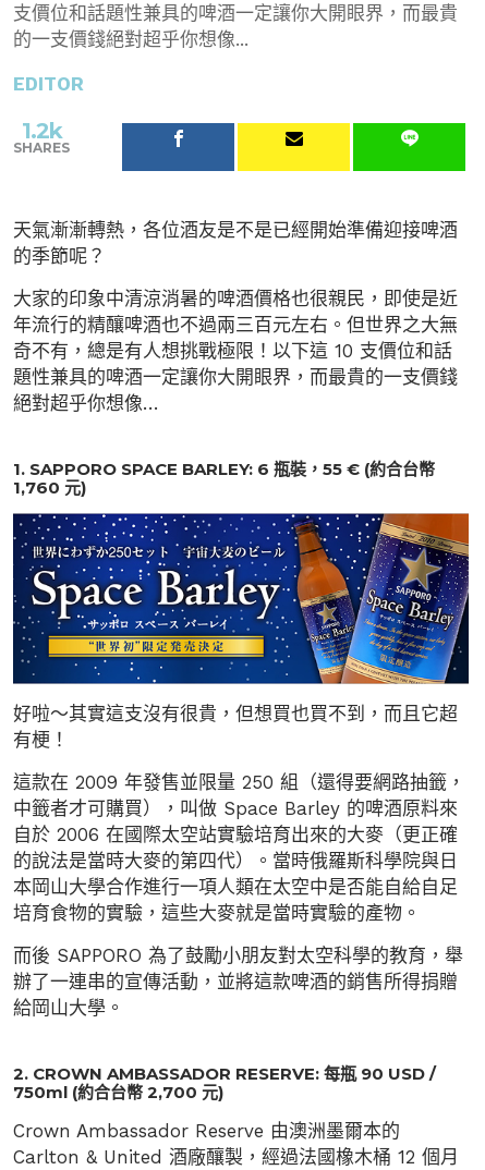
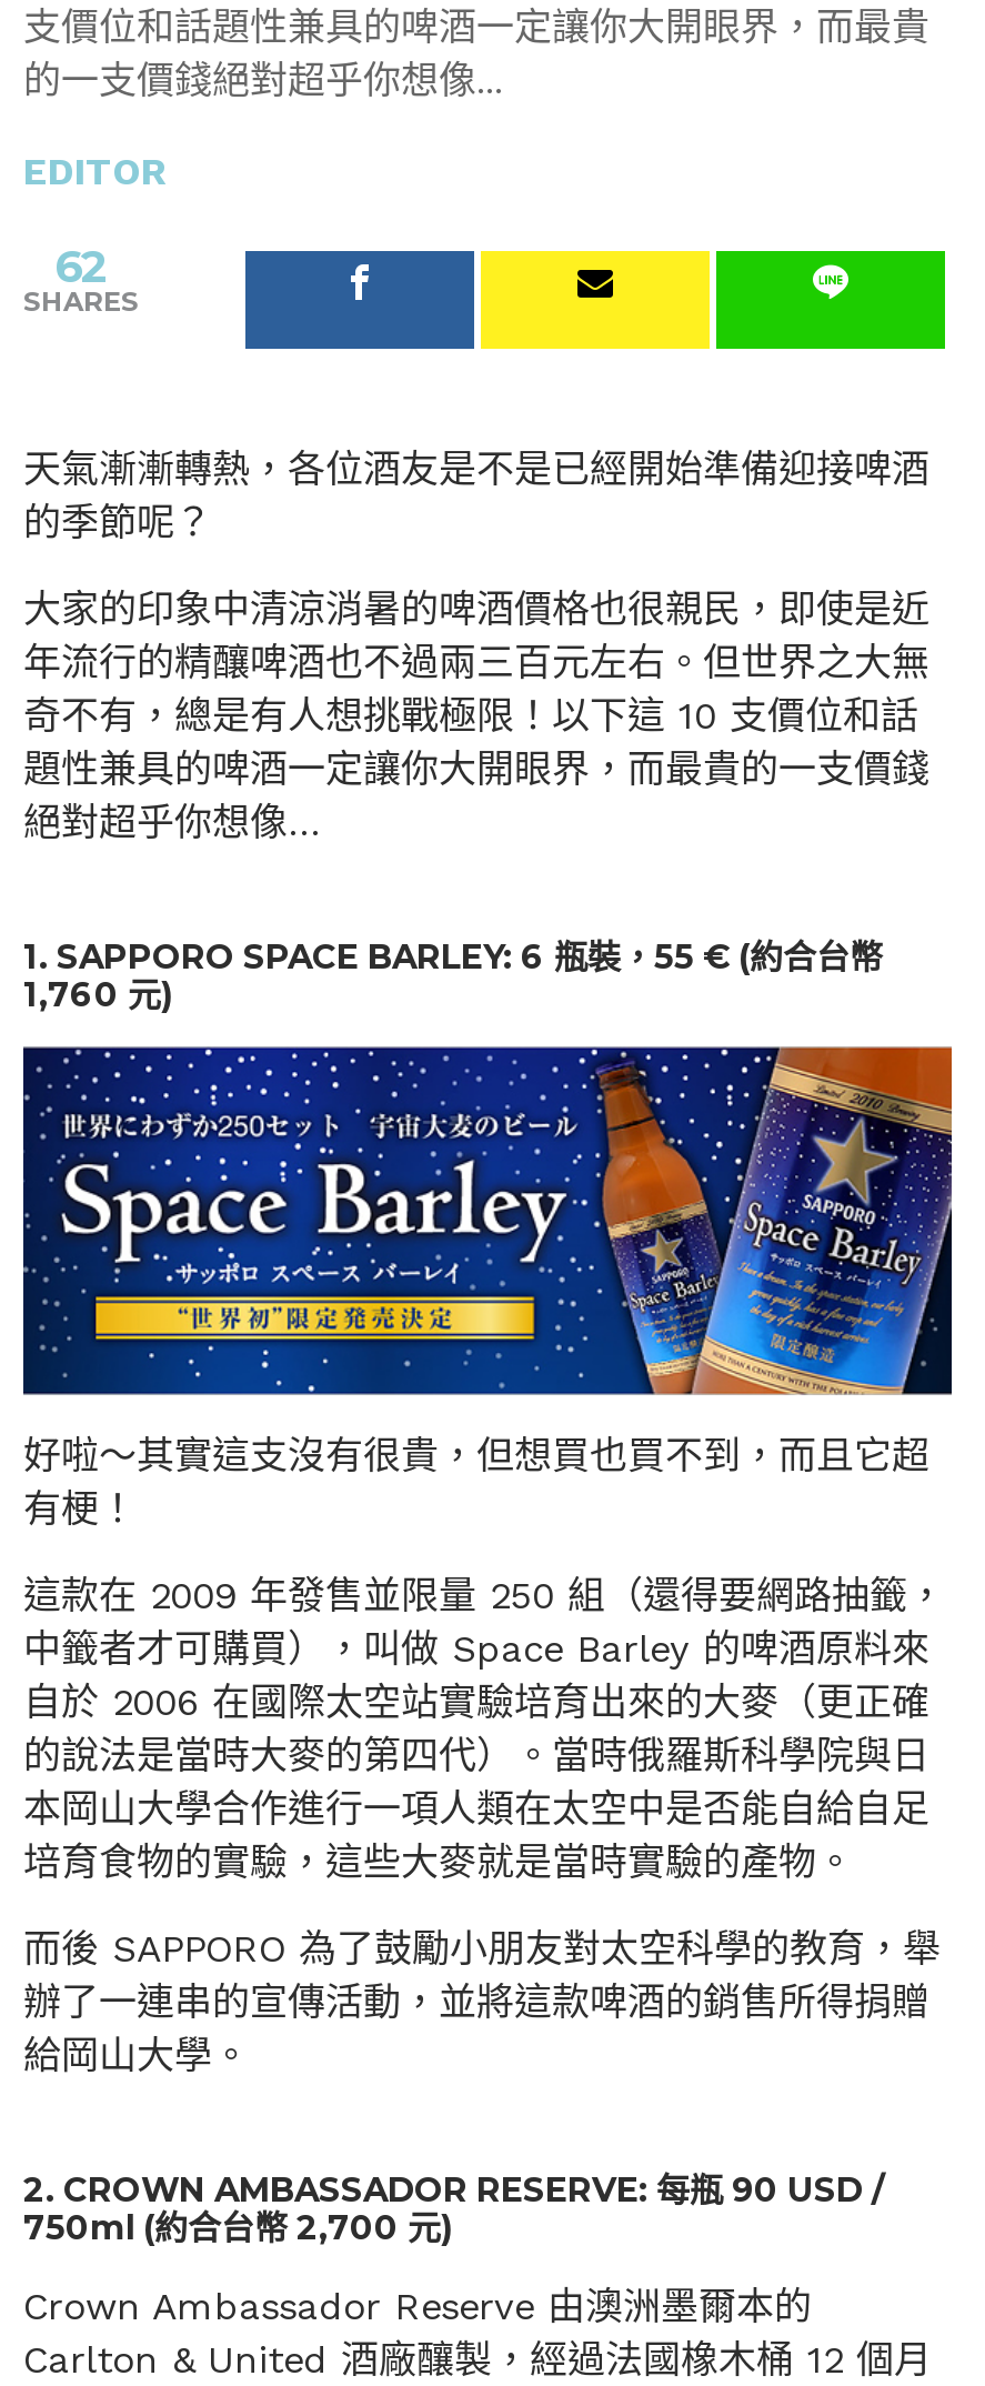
- 1.2k
+ 62
